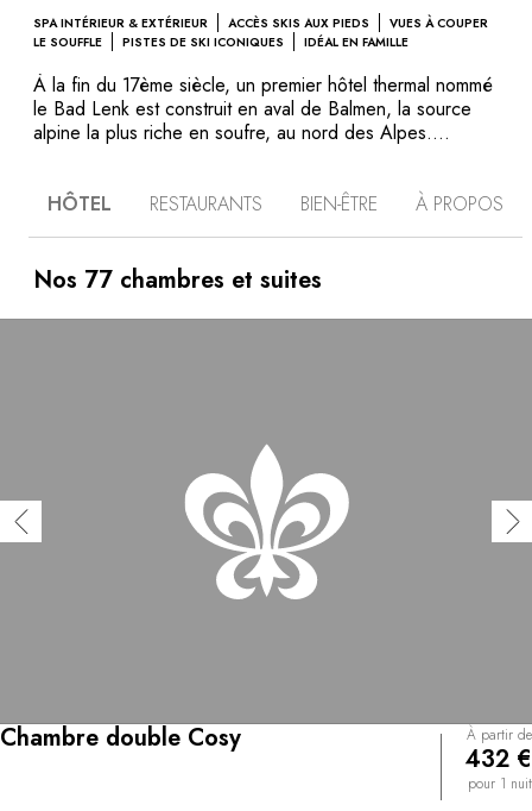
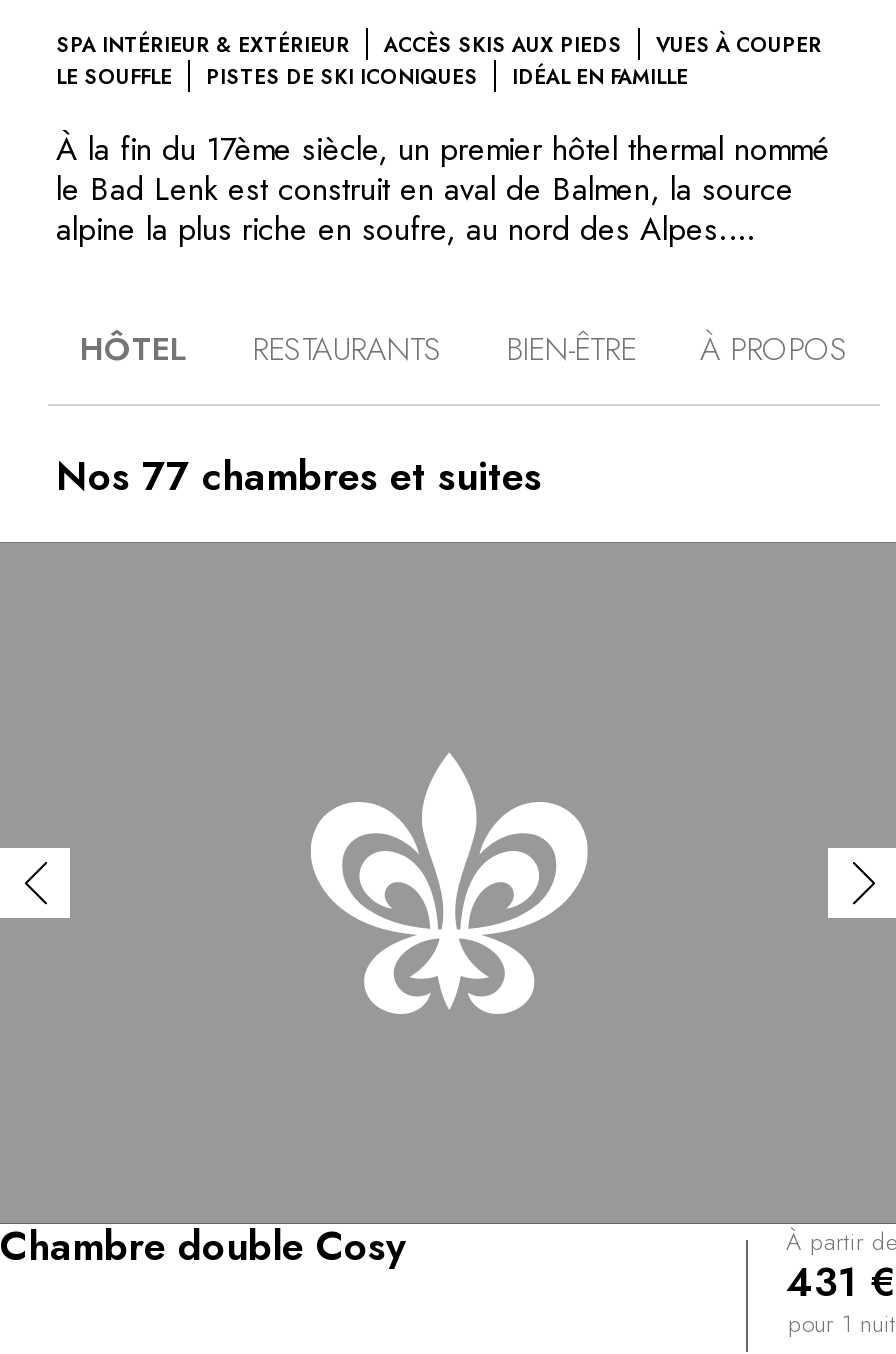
- 432 €
+ 431 €
